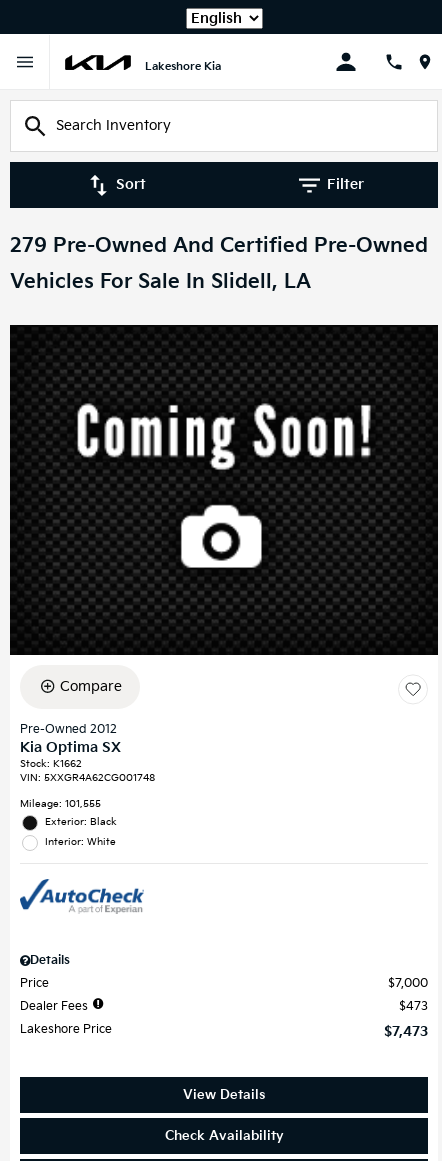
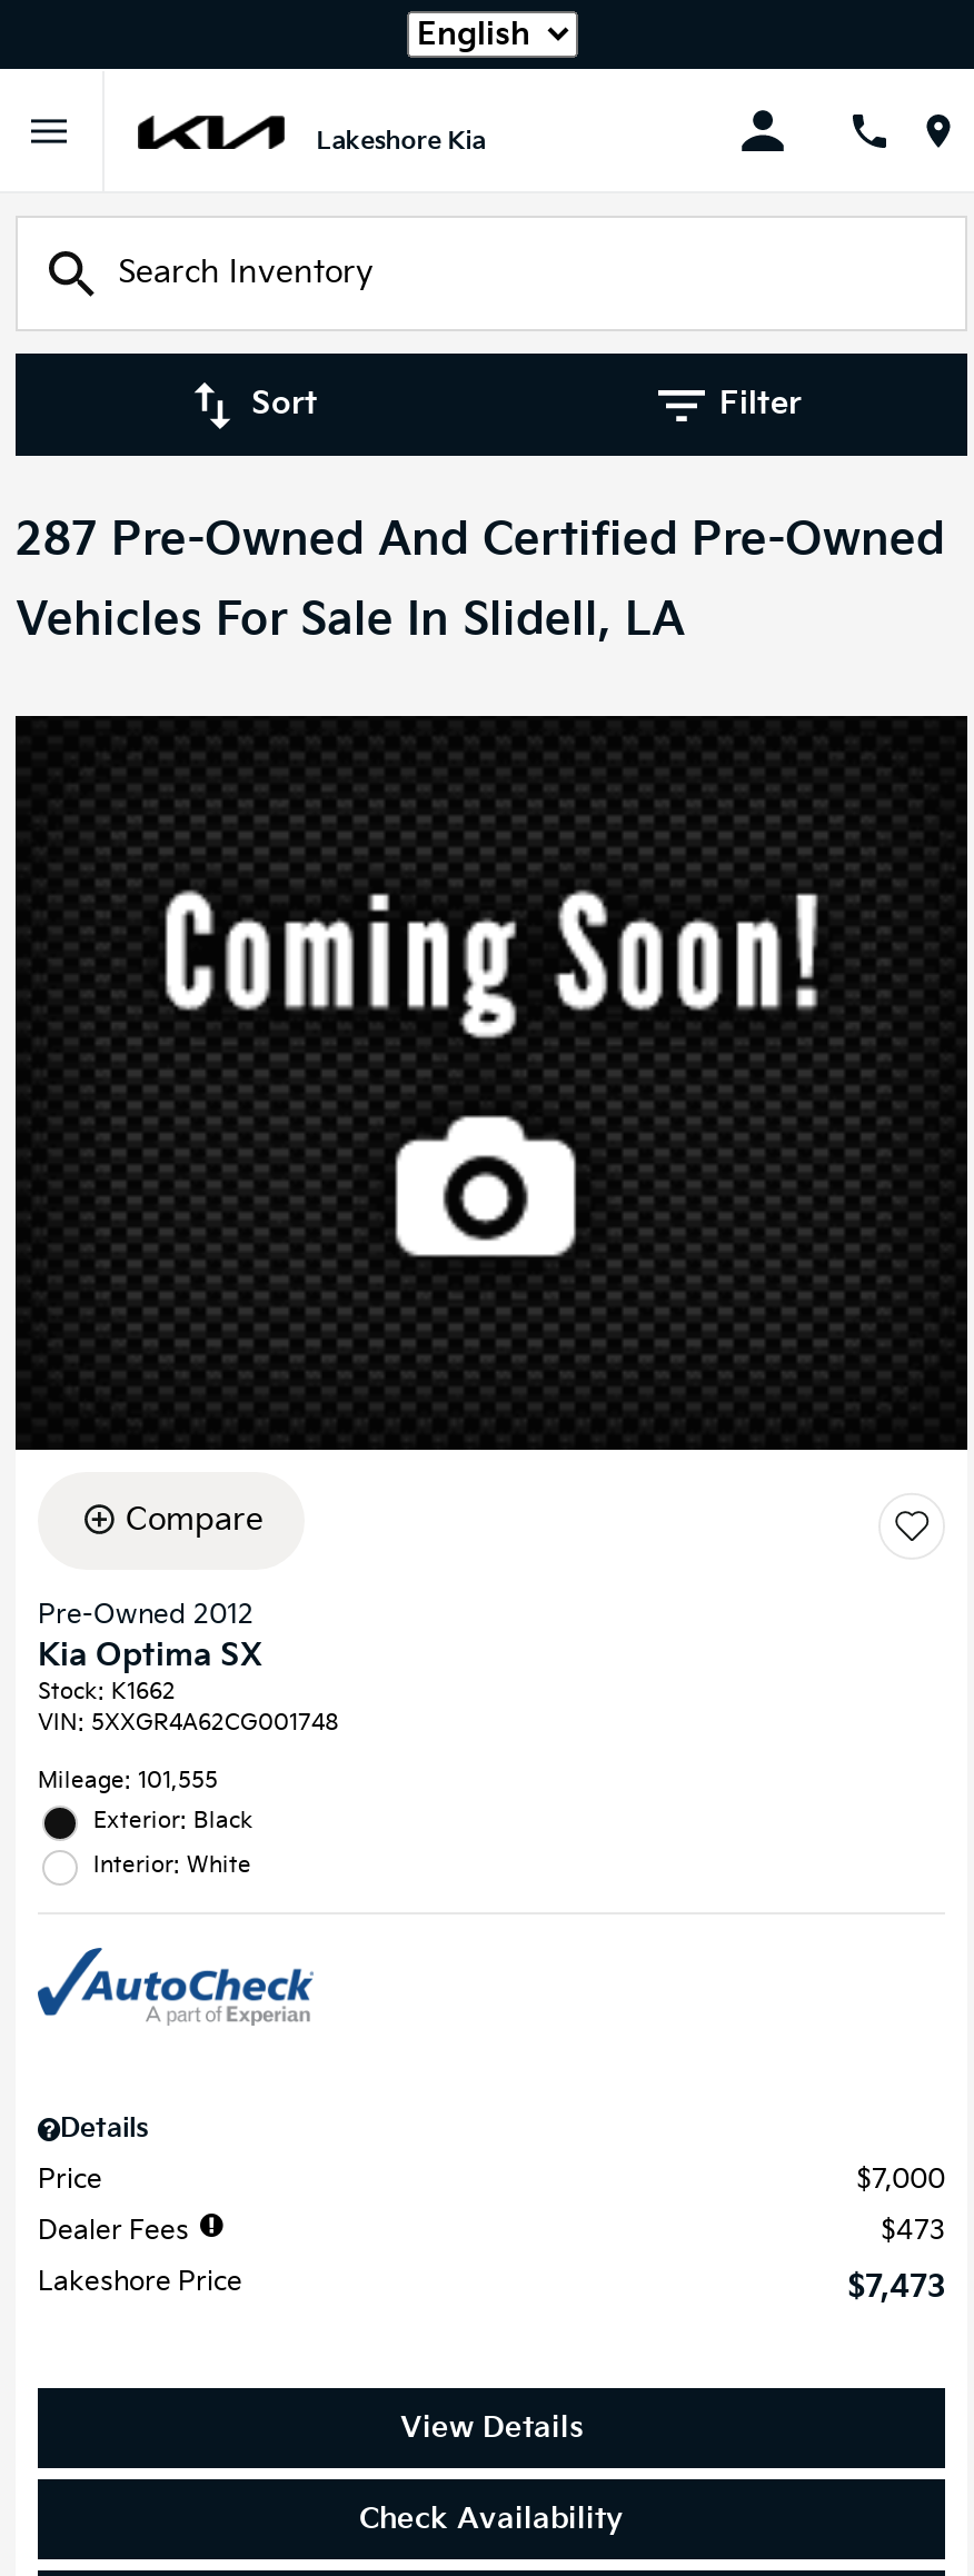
- 279 Pre-Owned And Certified Pre-Owned
+ 287 Pre-Owned And Certified Pre-Owned
